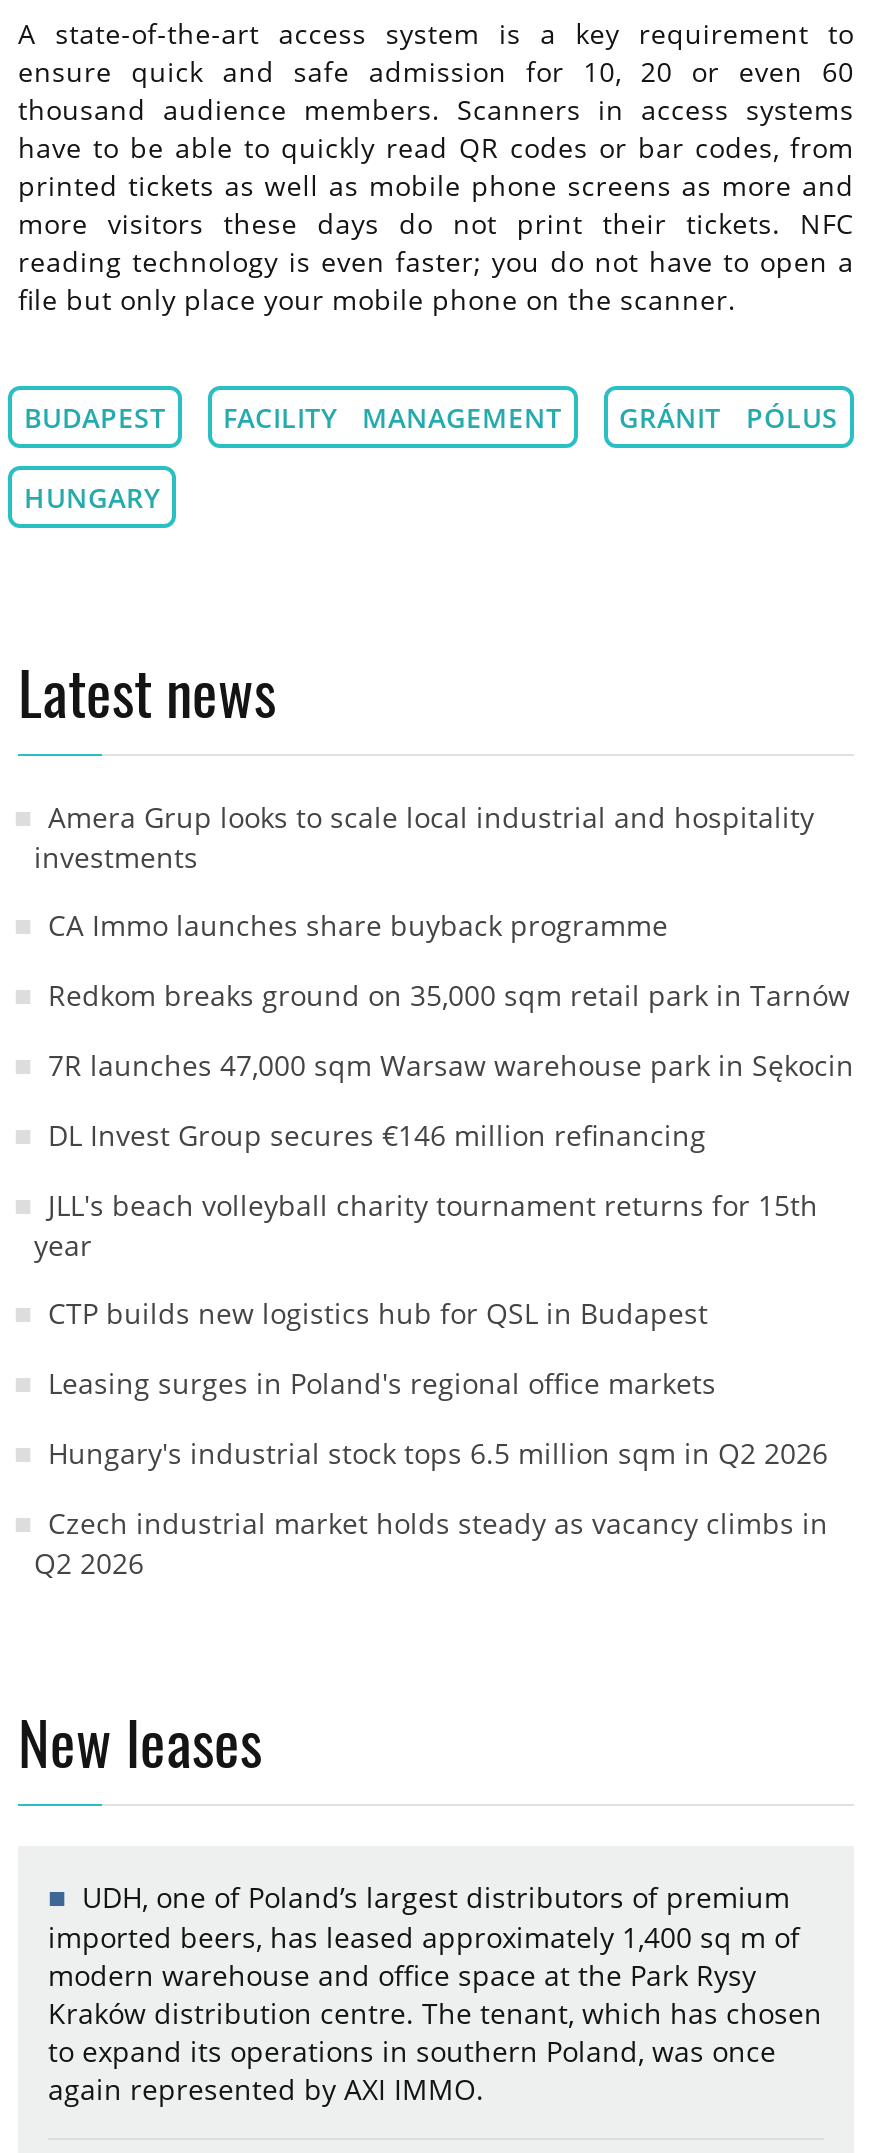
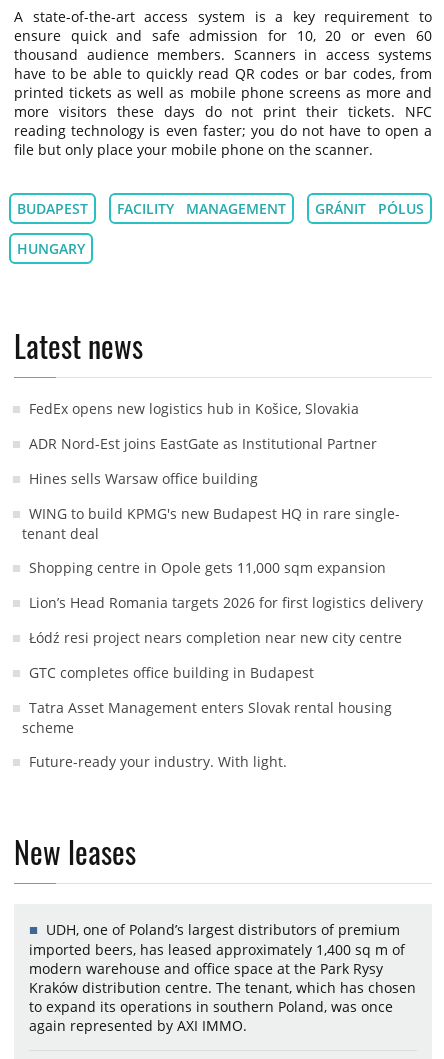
- Amera Grup looks to scale local industrial and hospitality
- investments
+ FedEx opens new logistics hub in Košice, Slovakia

- CA Immo launches share buyback programme
+ ADR Nord-Est joins EastGate as Institutional Partner

- Redkom breaks ground on 35,000 sqm retail park in Tarnów
+ Hines sells Warsaw office building

- 7R launches 47,000 sqm Warsaw warehouse park in Sękocin
+ WING to build KPMG's new Budapest HQ in rare single-
+ tenant deal

- DL Invest Group secures €146 million refinancing
+ Shopping centre in Opole gets 11,000 sqm expansion

- JLL's beach volleyball charity tournament returns for 15th
- year
+ Lion’s Head Romania targets 2026 for first logistics delivery

- CTP builds new logistics hub for QSL in Budapest
+ Łódź resi project nears completion near new city centre

- Leasing surges in Poland's regional office markets
+ GTC completes office building in Budapest

- Hungary's industrial stock tops 6.5 million sqm in Q2 2026
+ Tatra Asset Management enters Slovak rental housing
+ scheme

- Czech industrial market holds steady as vacancy climbs in
- Q2 2026
+ Future-ready your industry. With light.
